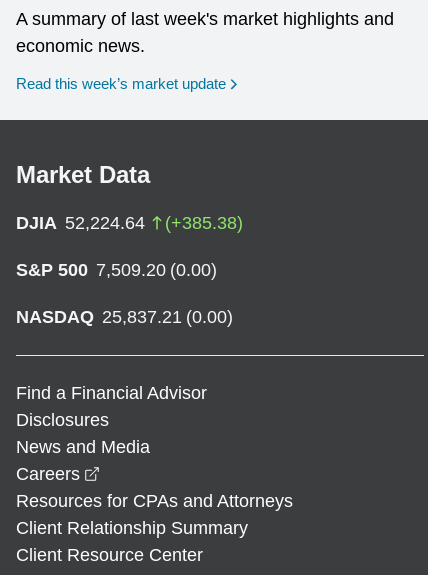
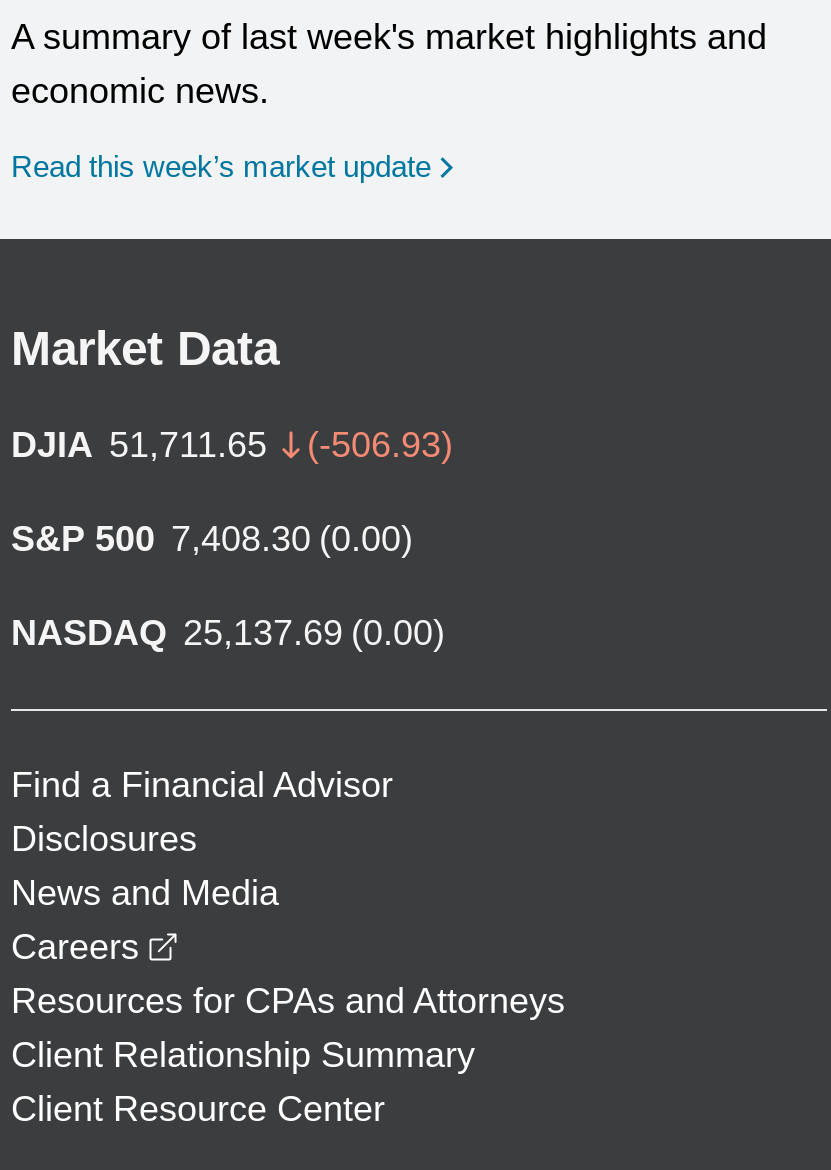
- DJIA 52,224.64
- (+385.38)
+ DJIA 51,711.65
+ (-506.93)

- S&P 500 7,509.20 (0.00)
+ S&P 500 7,408.30 (0.00)

- NASDAQ 25,837.21 (0.00)
+ NASDAQ 25,137.69 (0.00)
